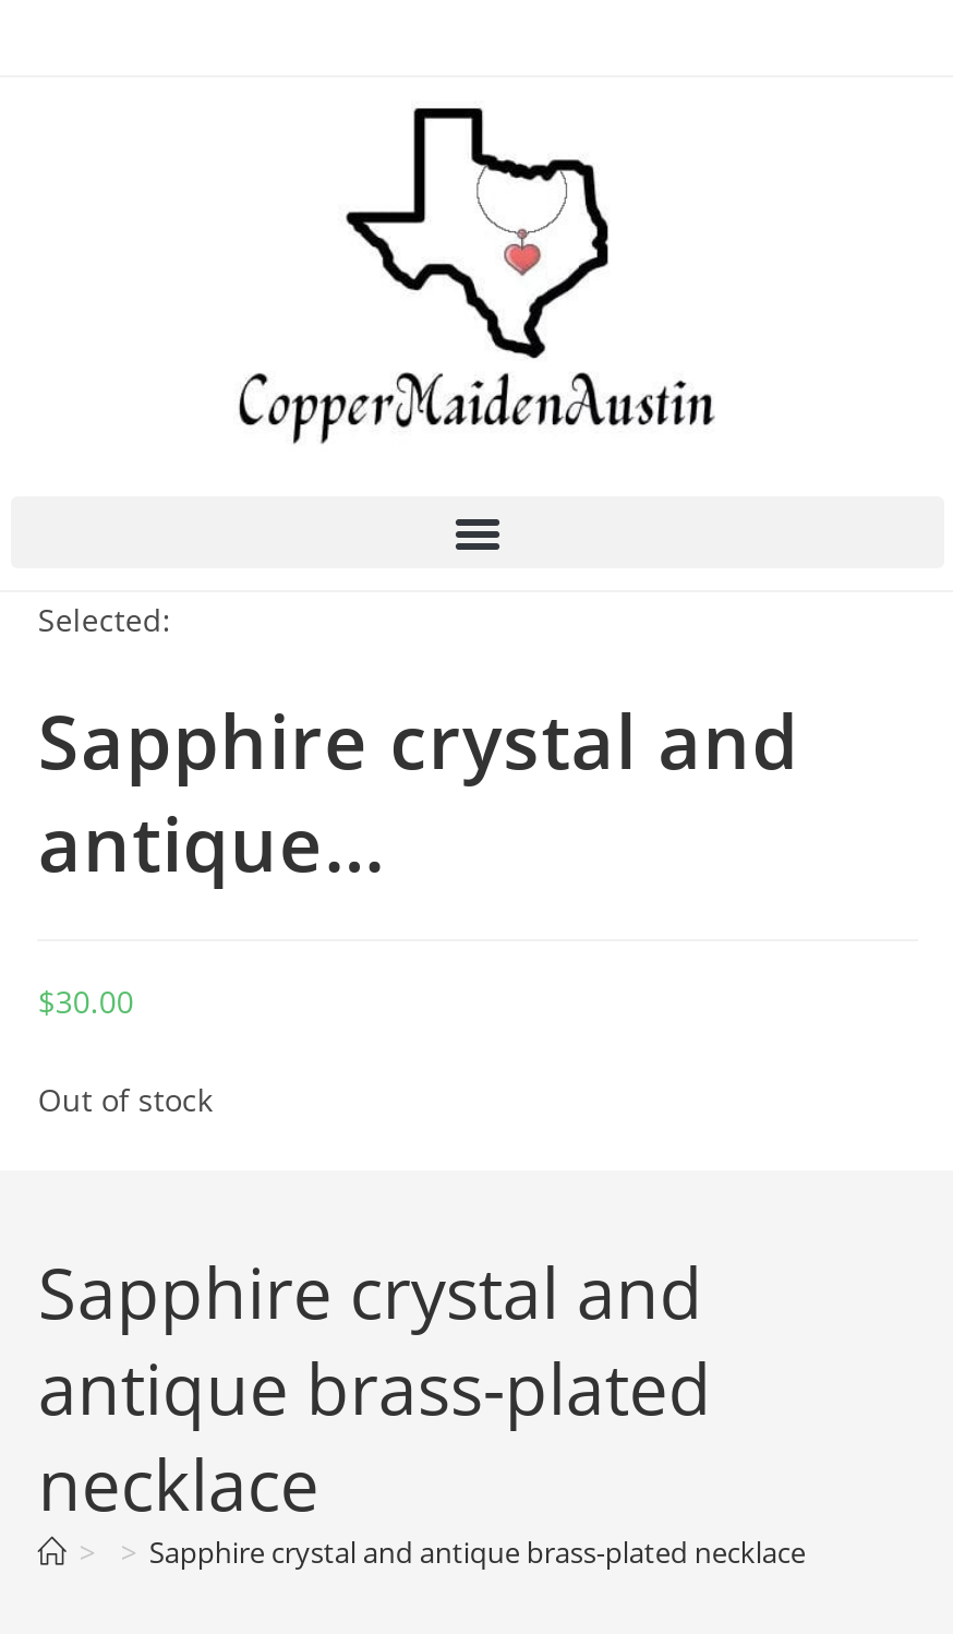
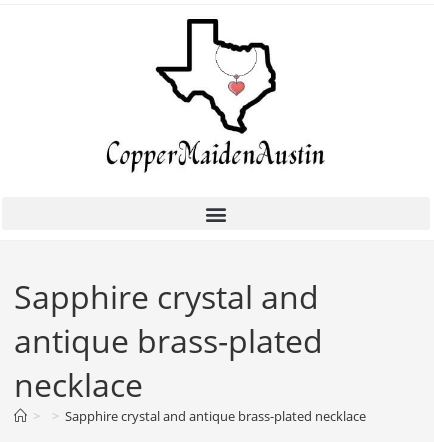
- Selected:
- Sapphire crystal and
- antique…
- $30.00
- Out of stock
